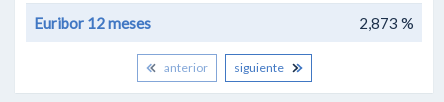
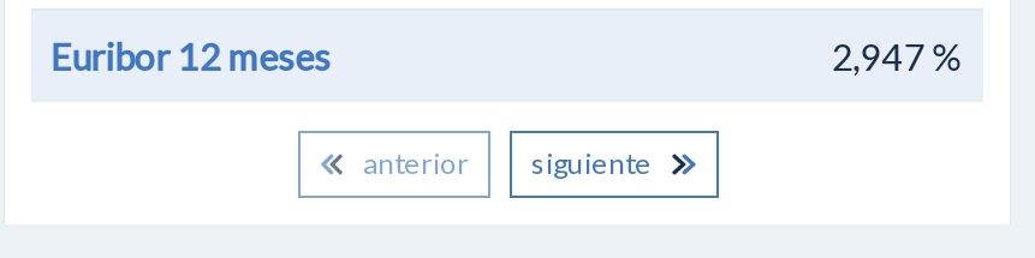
- 2,873 %
+ 2,947 %
